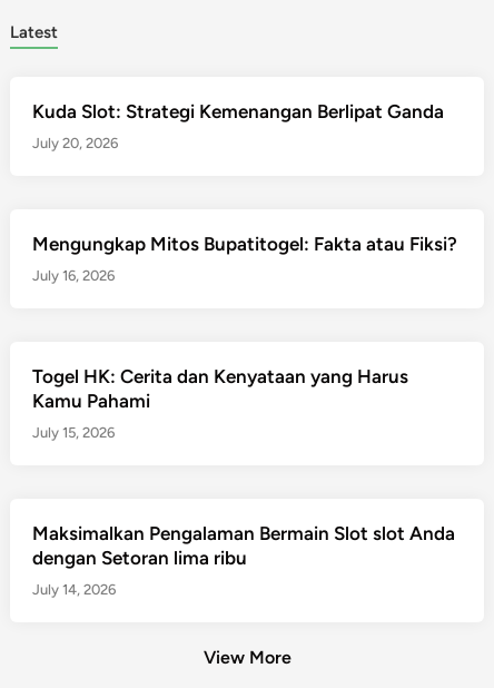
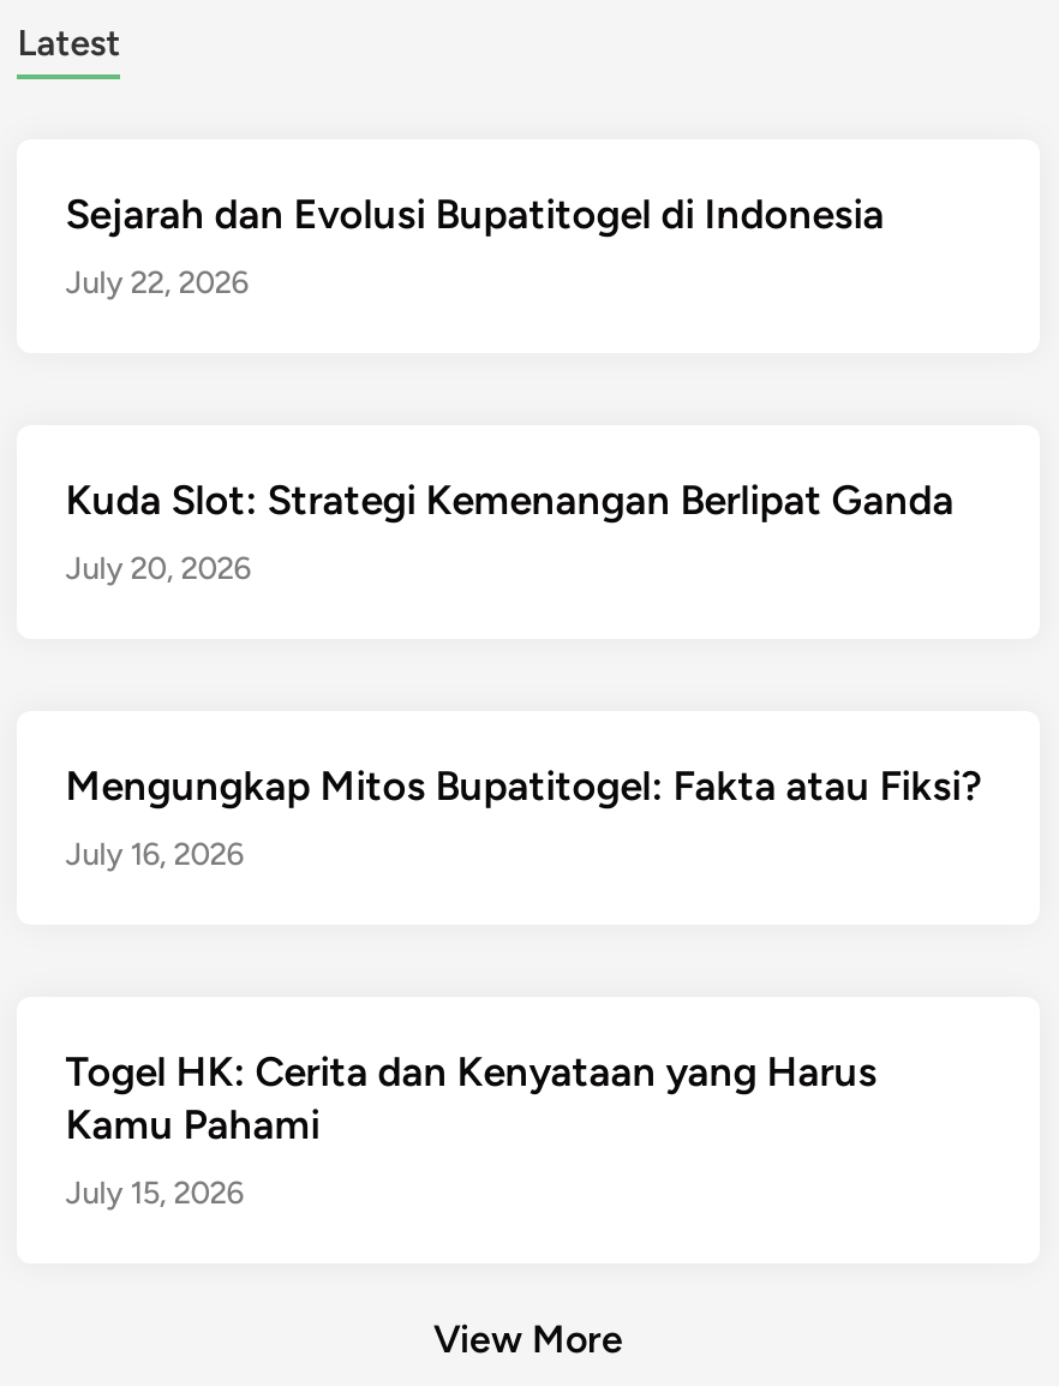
+ Sejarah dan Evolusi Bupatitogel di Indonesia
+ July 22, 2026

moved down: Kuda Slot: Strategi Kemenangan Berlipat Ganda | July 20, 2026 | Mengungkap Mitos Bupatitogel: Fakta atau Fiksi? | July 16, 2026 | Togel HK: Cerita dan Kenyataan yang Harus | Kamu Pahami | July 15, 2026

- Maksimalkan Pengalaman Bermain Slot slot Anda
- dengan Setoran lima ribu
- July 14, 2026
